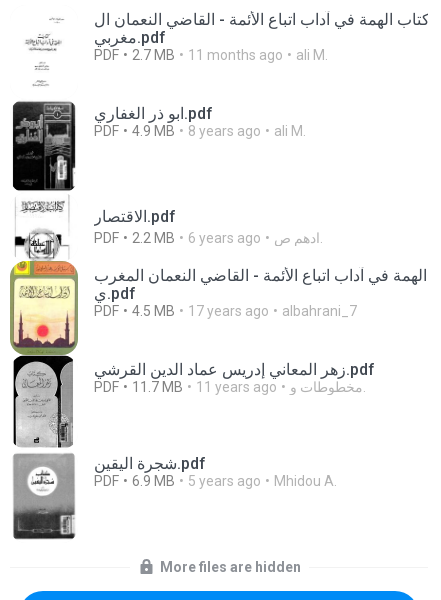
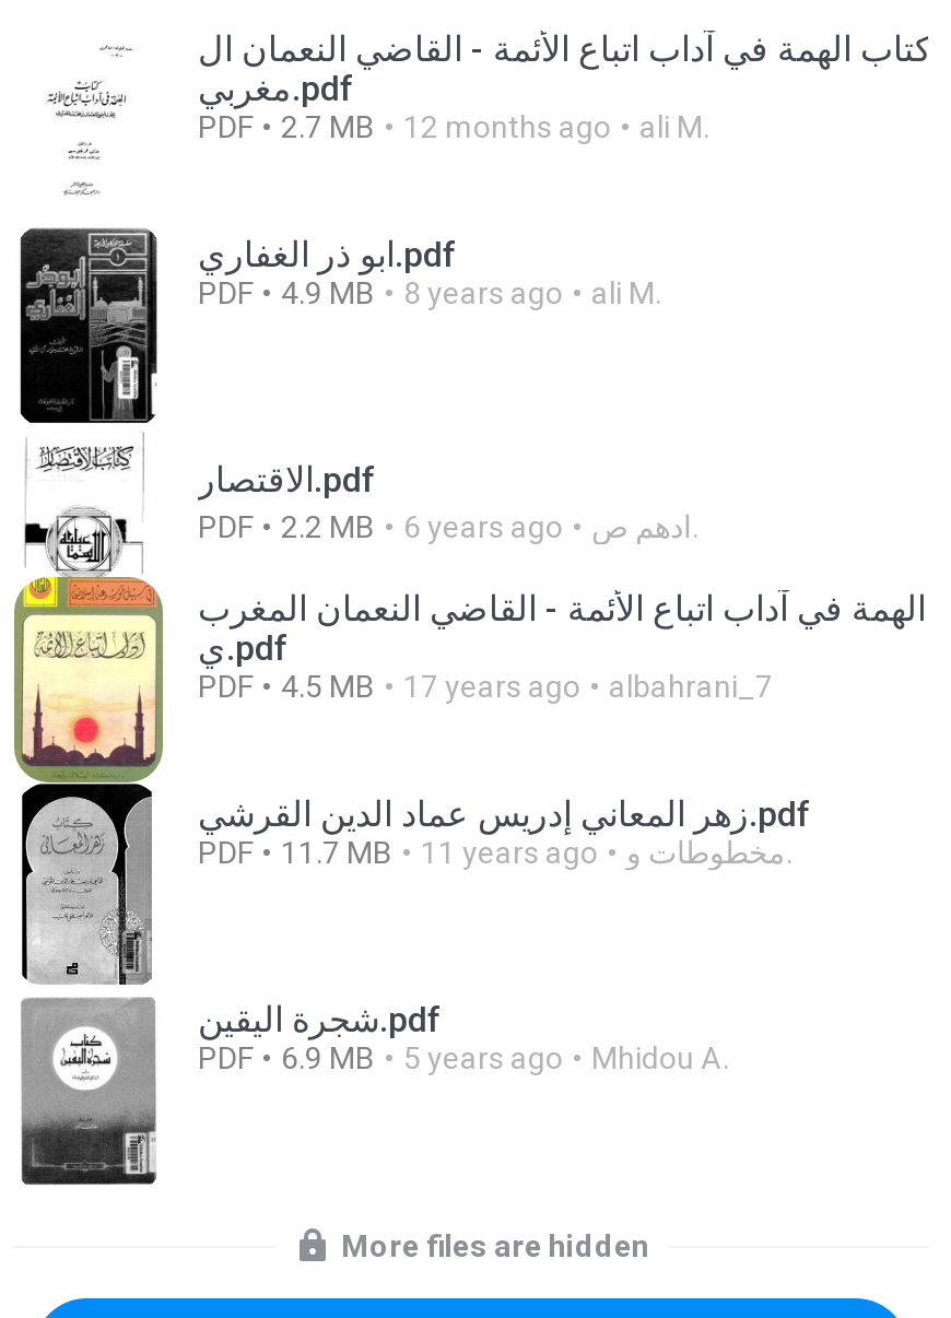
- PDF 2.7 MB 11 months ago ali M.
+ PDF 2.7 MB 12 months ago ali M.
